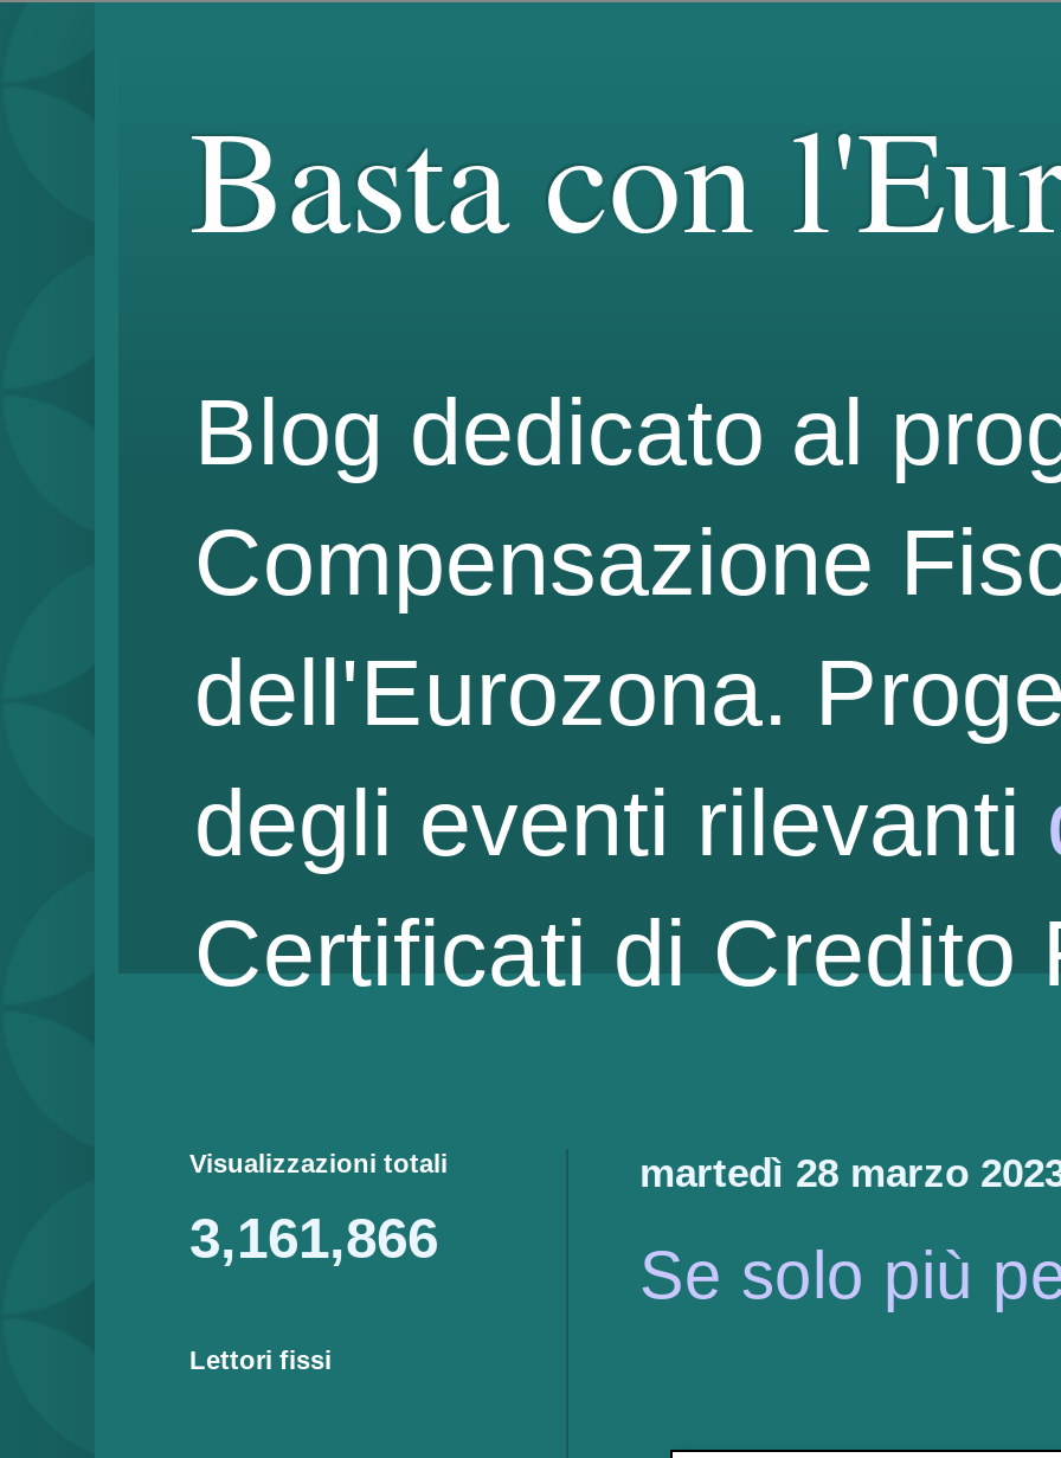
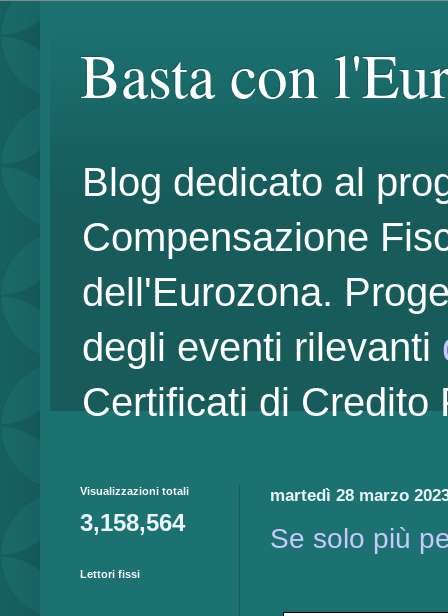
- 3,161,866
+ 3,158,564
